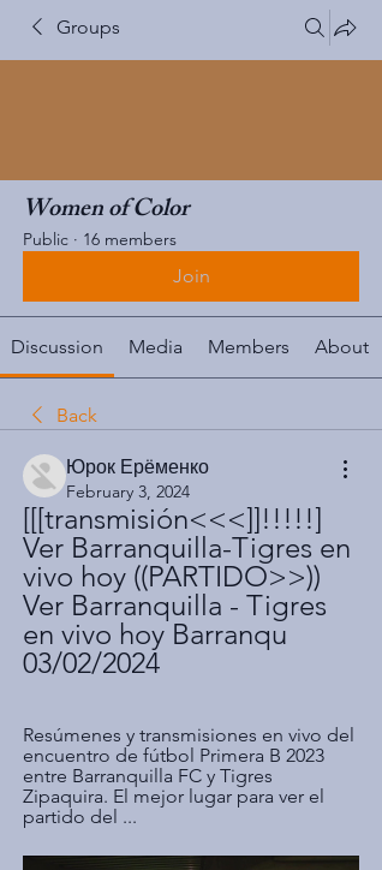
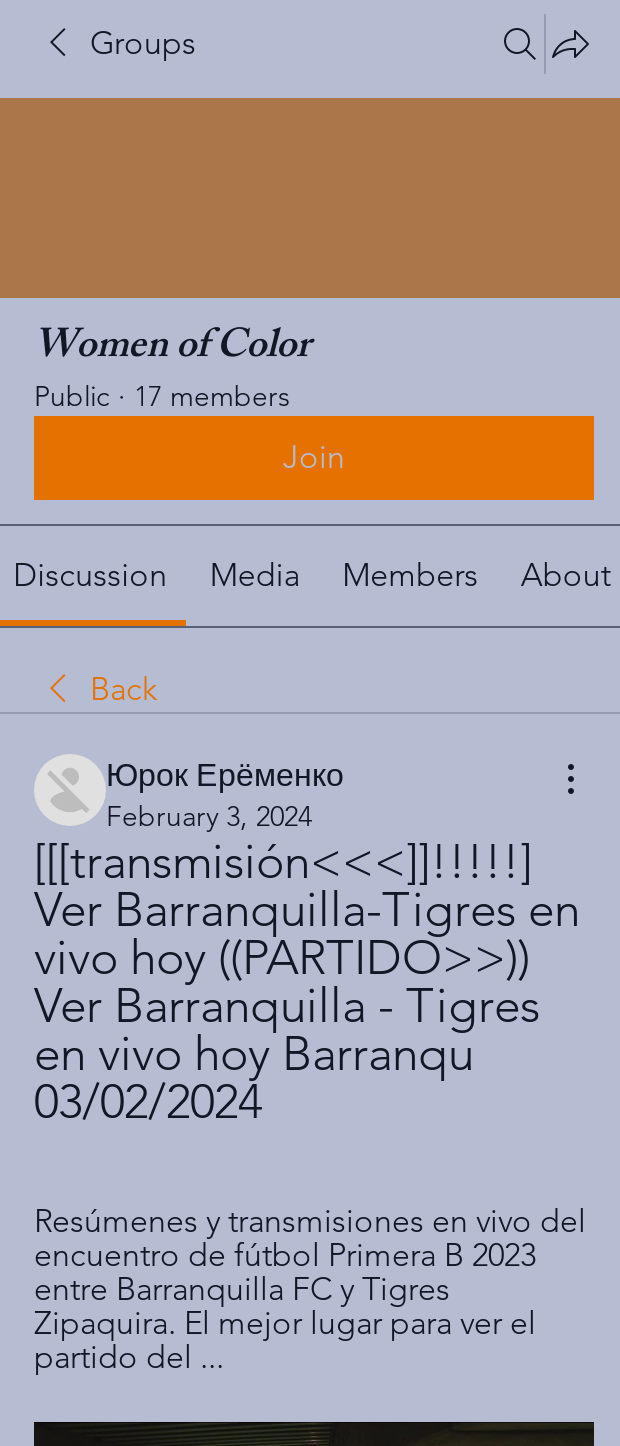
- Public · 16 members
+ Public · 17 members
